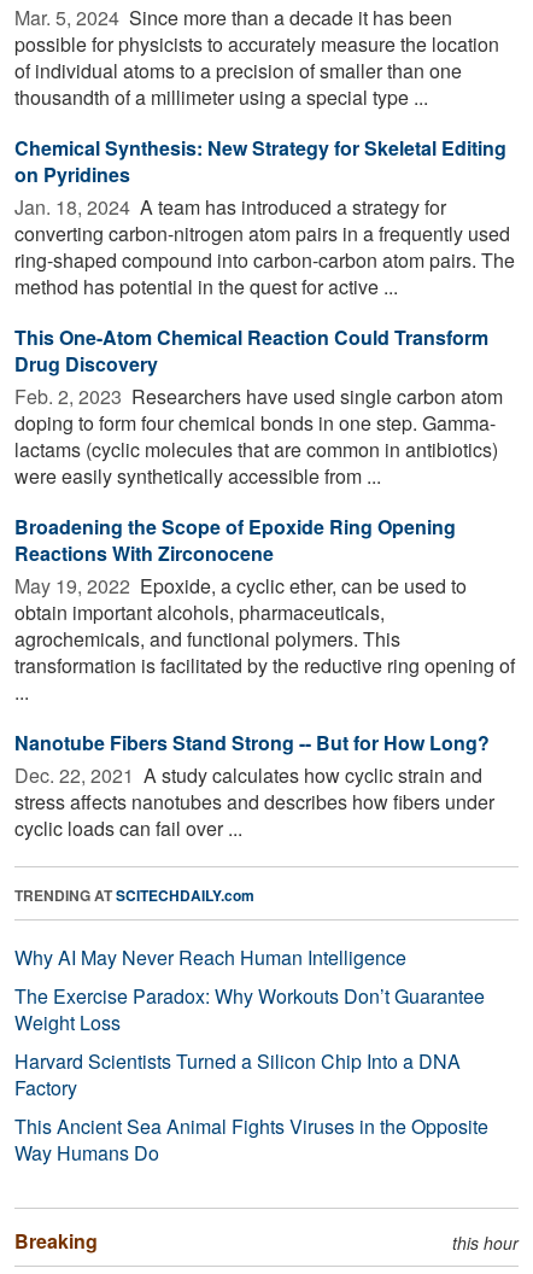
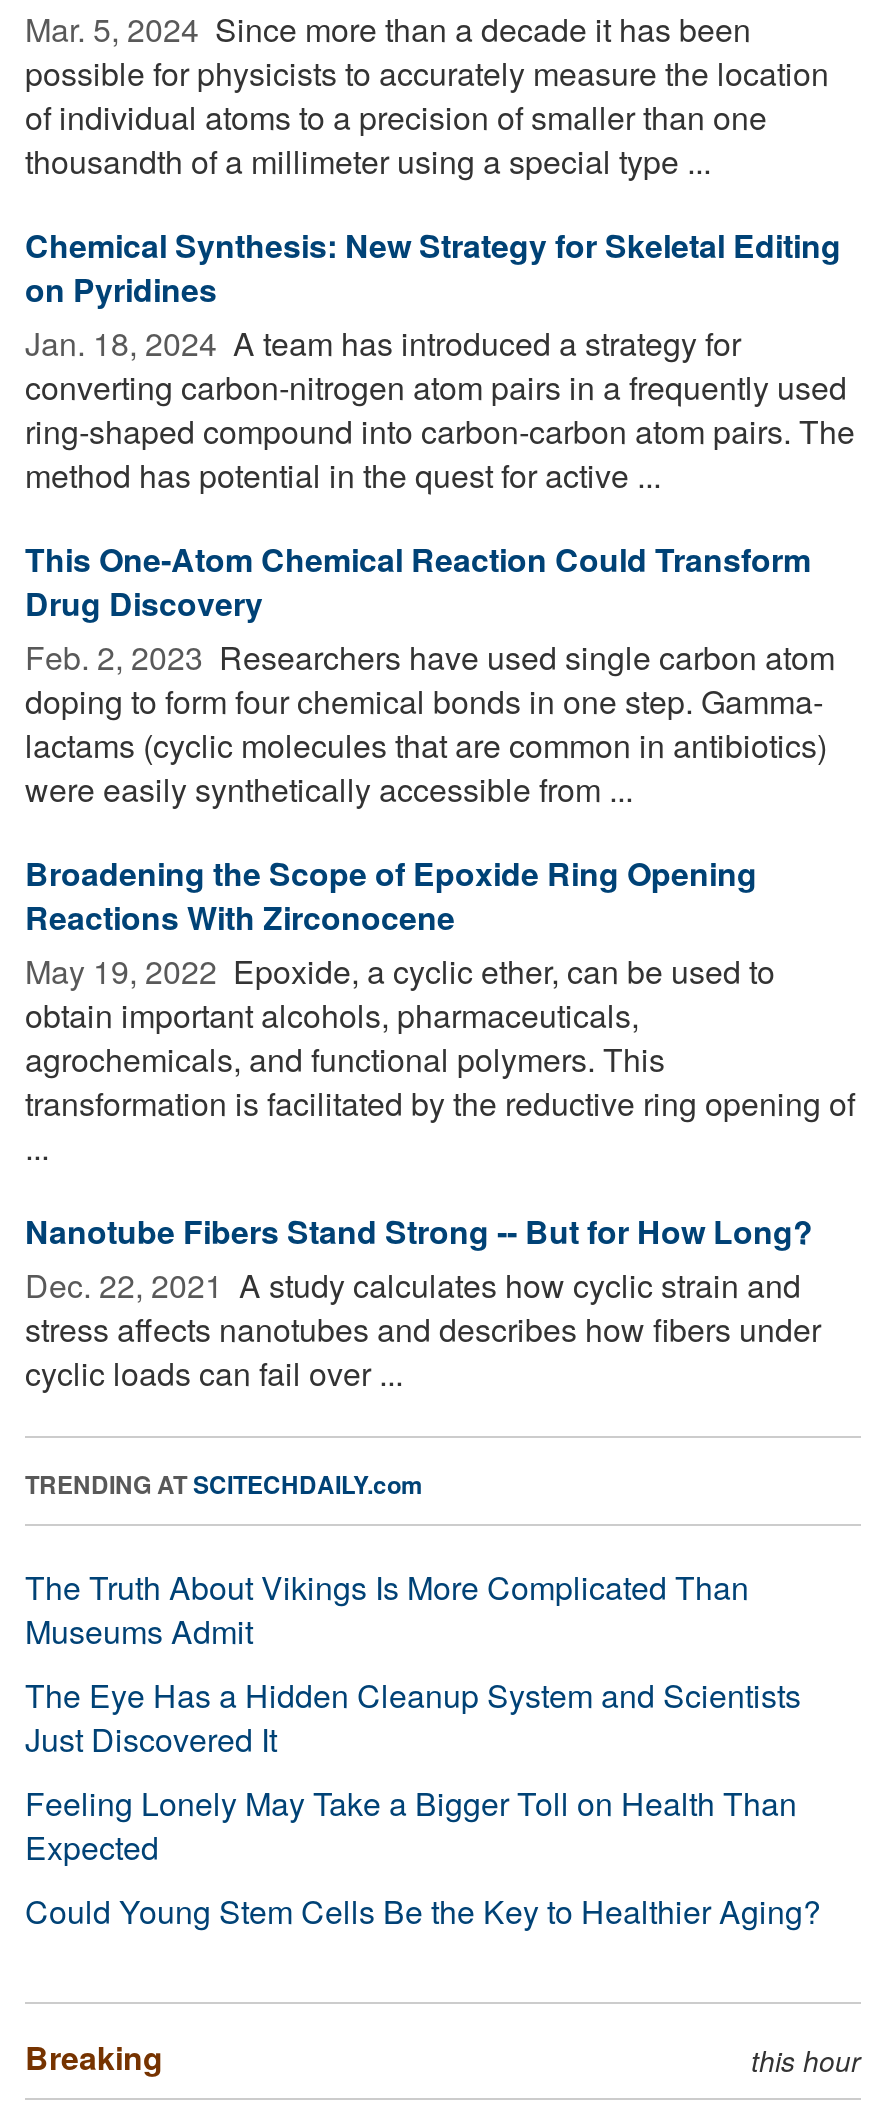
- Why AI May Never Reach Human Intelligence
- The Exercise Paradox: Why Workouts Don’t Guarantee
- Weight Loss
- Harvard Scientists Turned a Silicon Chip Into a DNA
- Factory
- This Ancient Sea Animal Fights Viruses in the Opposite
- Way Humans Do
+ The Truth About Vikings Is More Complicated Than
+ Museums Admit
+ The Eye Has a Hidden Cleanup System and Scientists
+ Just Discovered It
+ Feeling Lonely May Take a Bigger Toll on Health Than
+ Expected
+ Could Young Stem Cells Be the Key to Healthier Aging?
